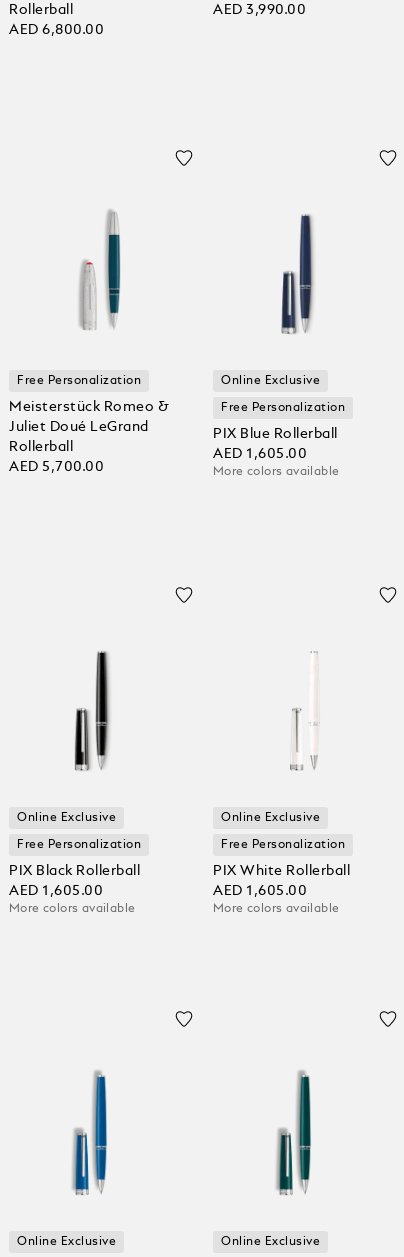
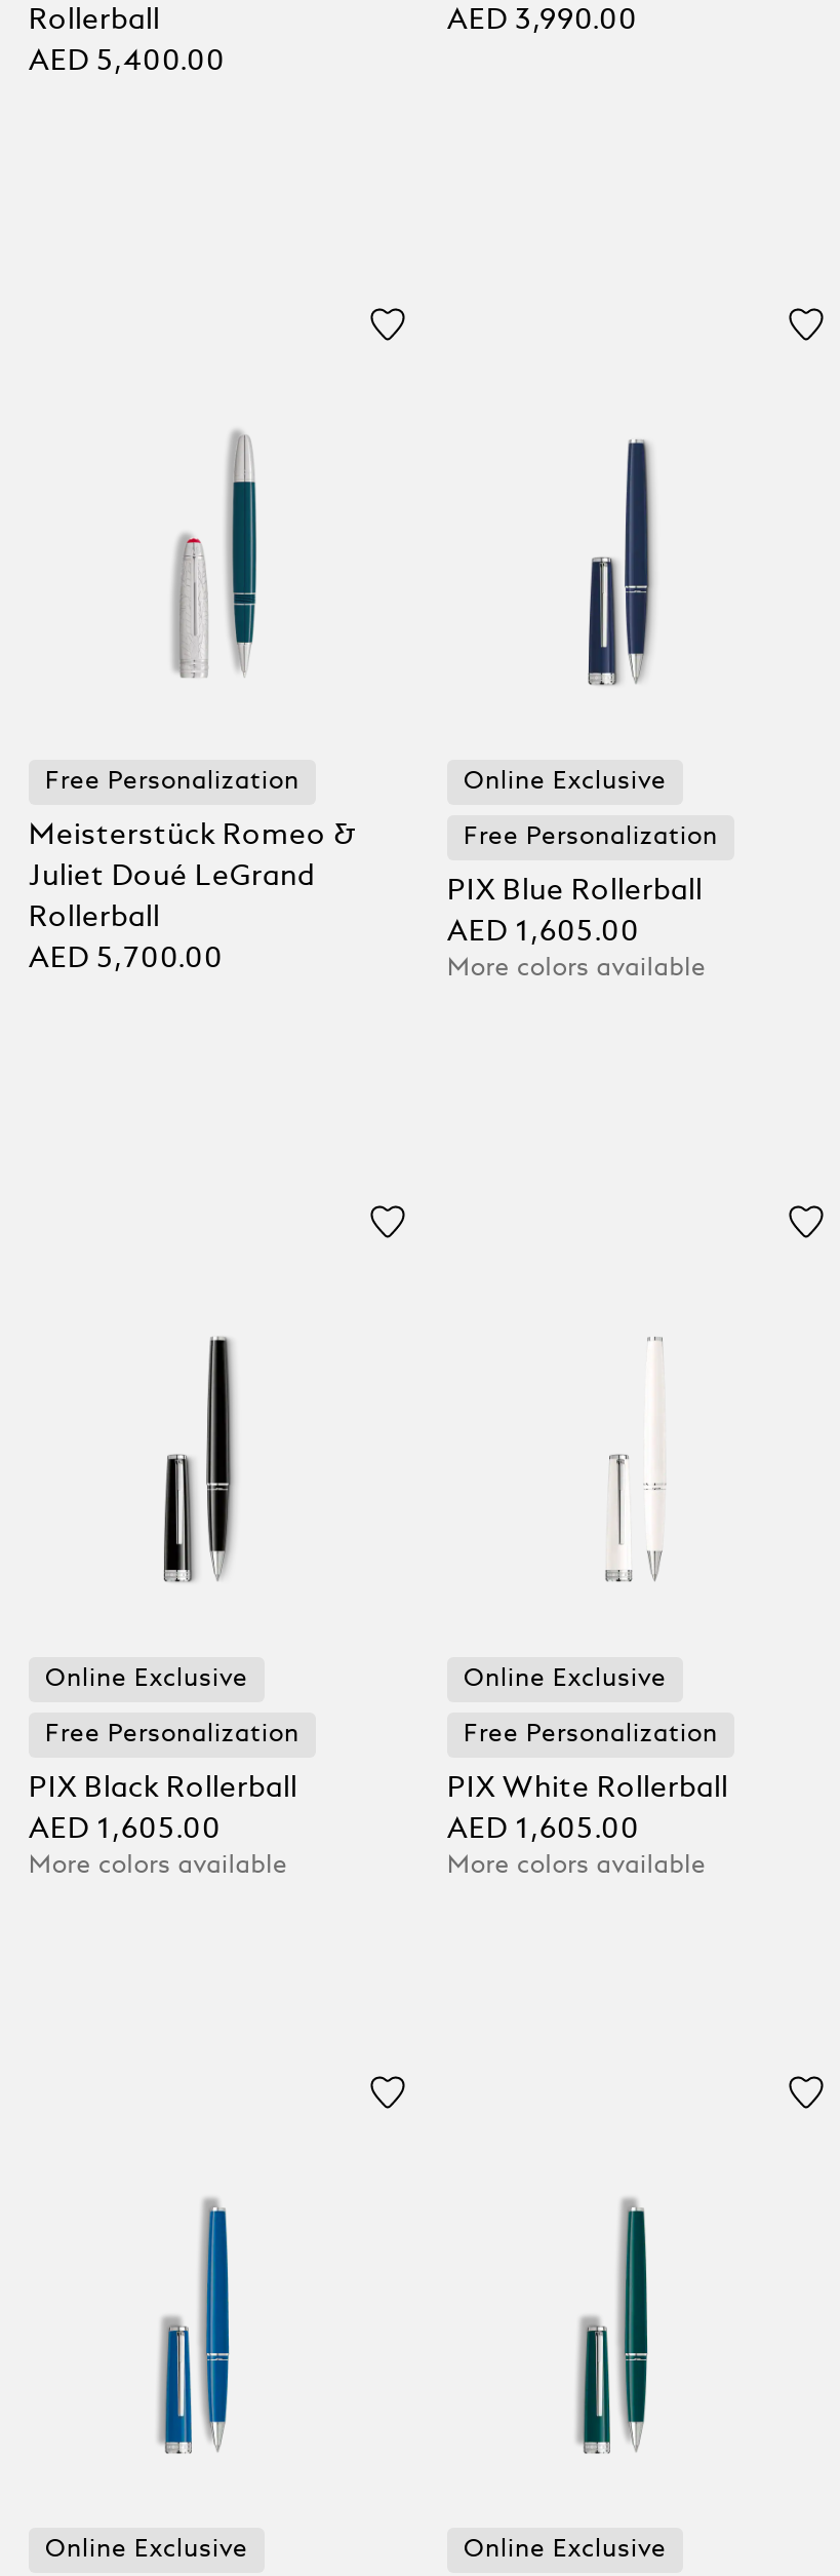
- AED 6,800.00
+ AED 5,400.00
